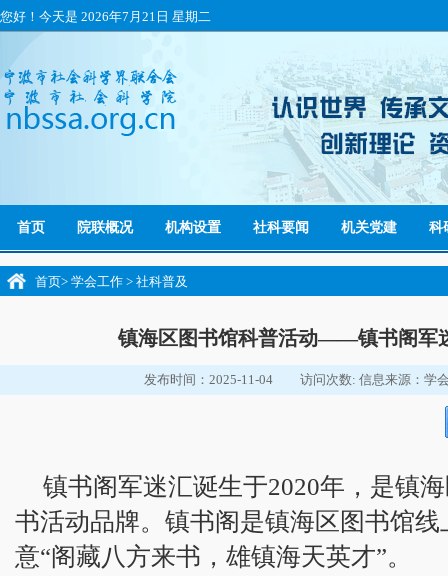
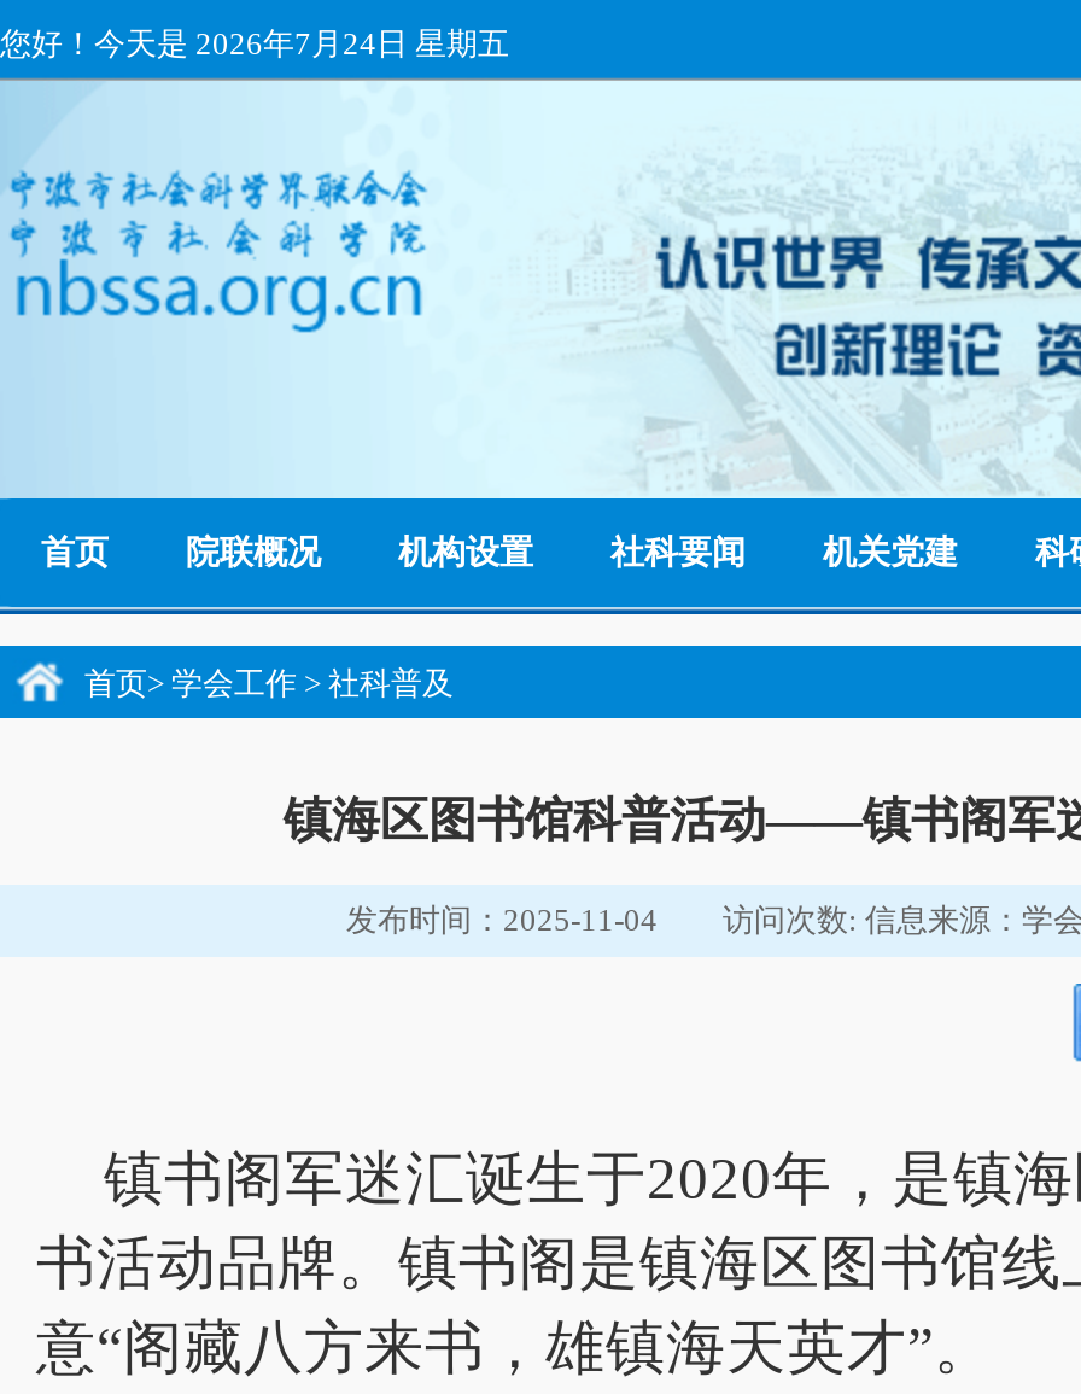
- 您好！今天是2026年7月21日 星期二
+ 您好！今天是2026年7月24日 星期五
